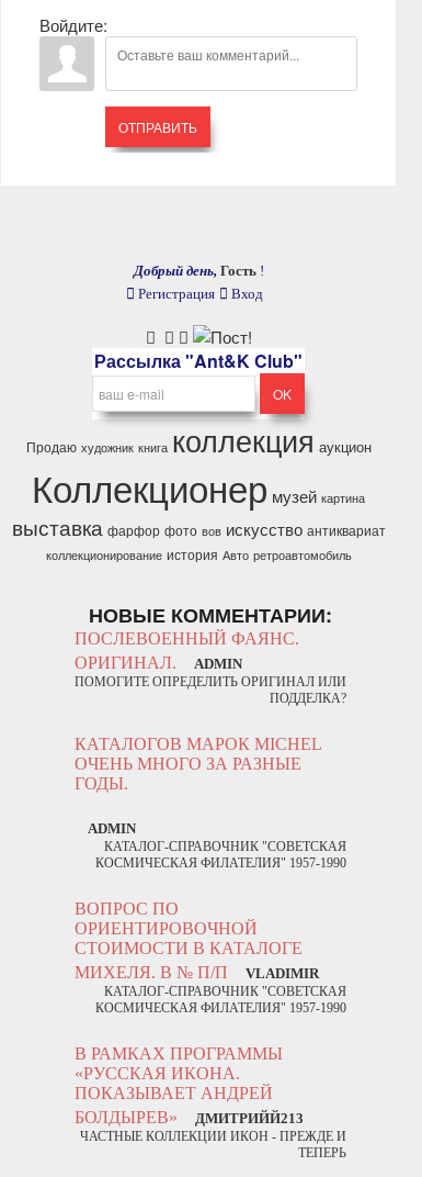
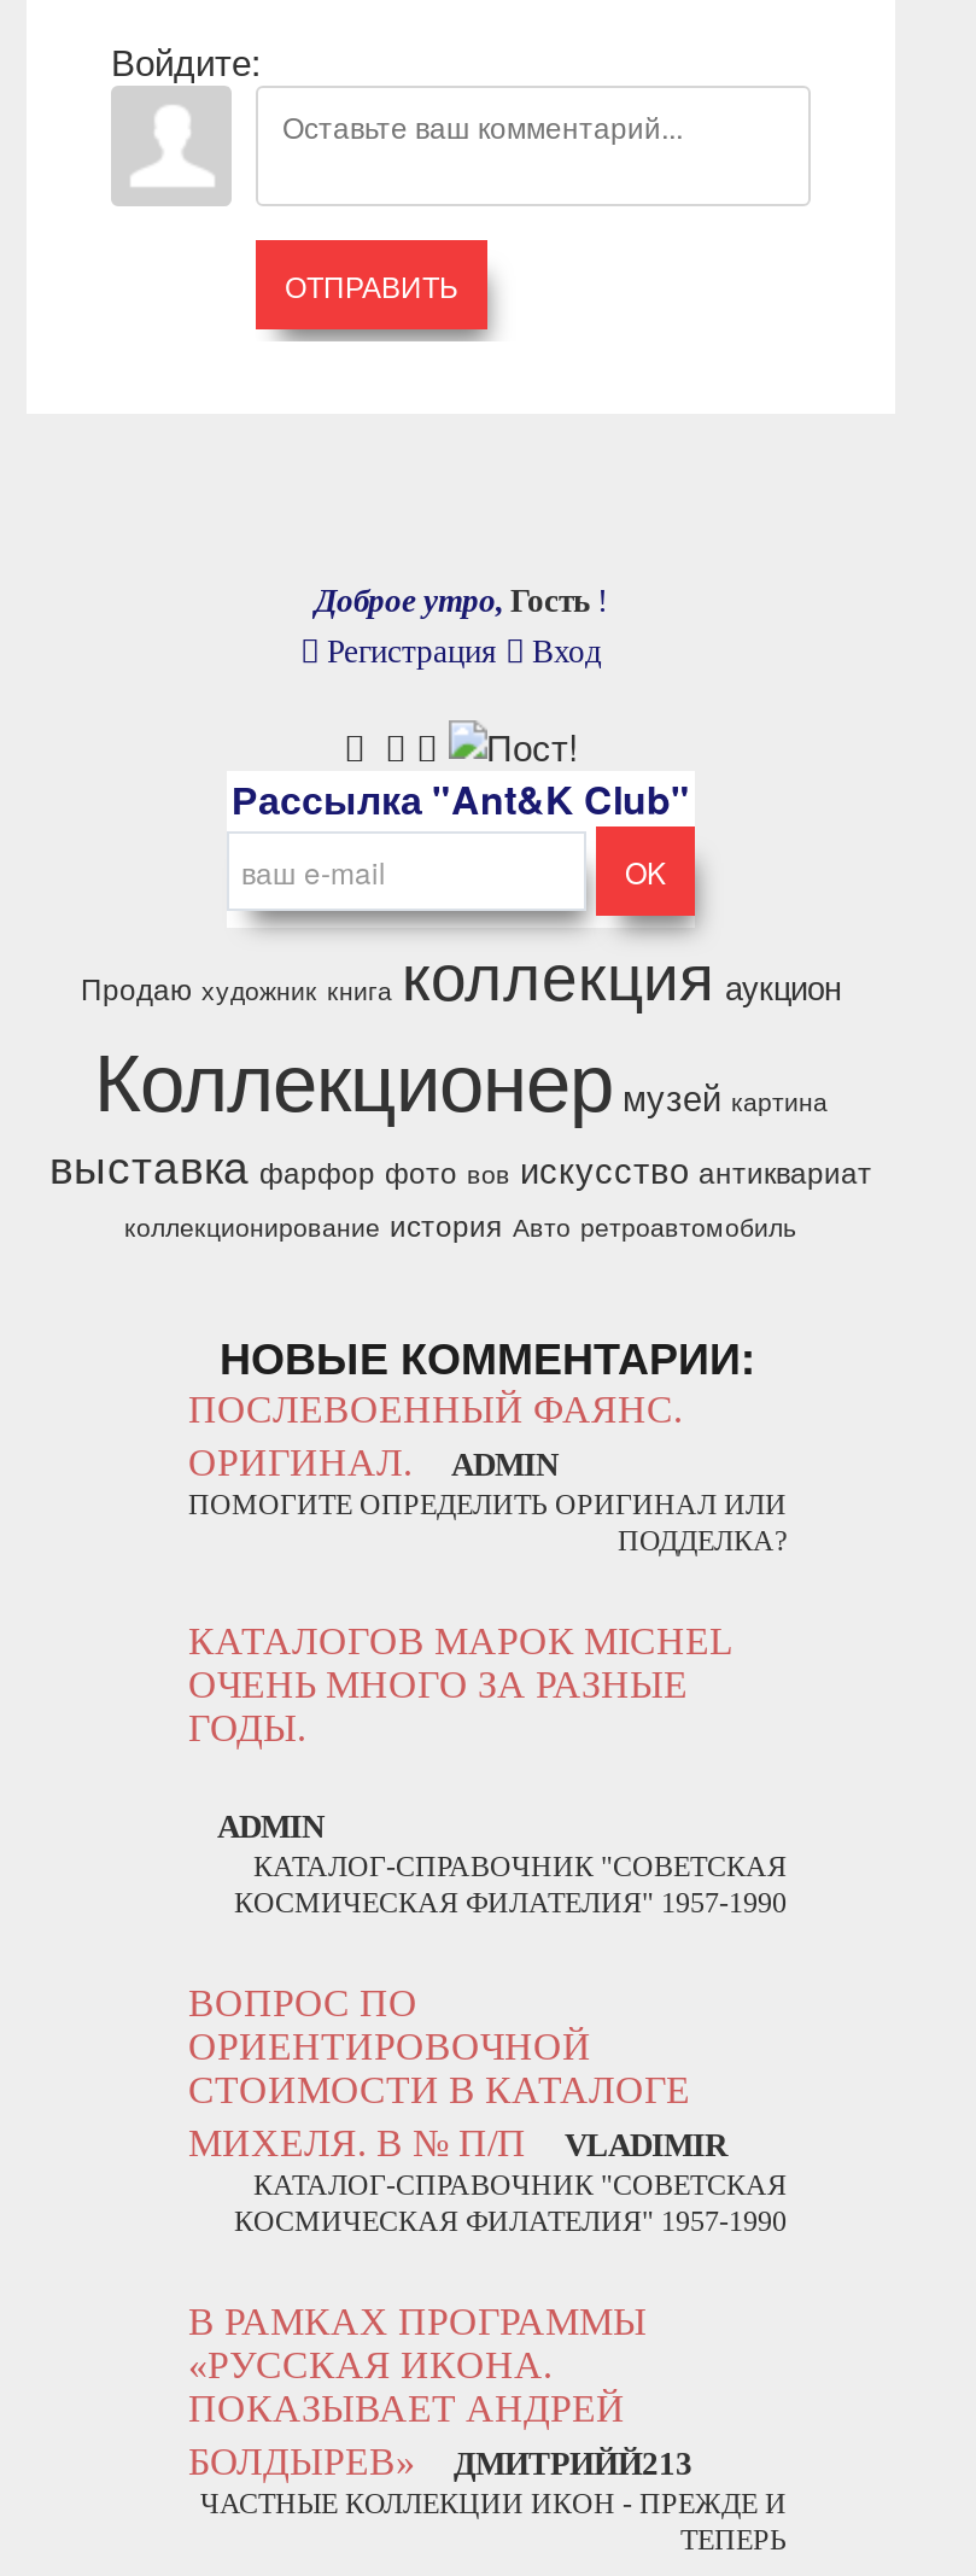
- Добрый день, Гость !
+ Доброе утро, Гость !
